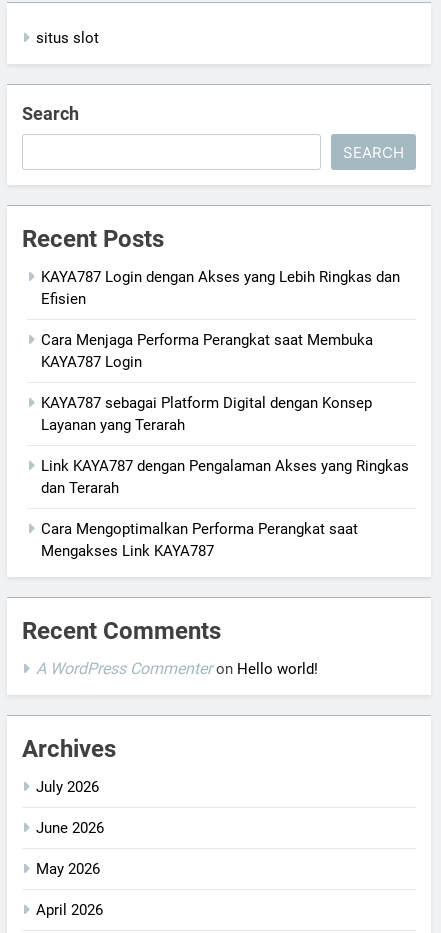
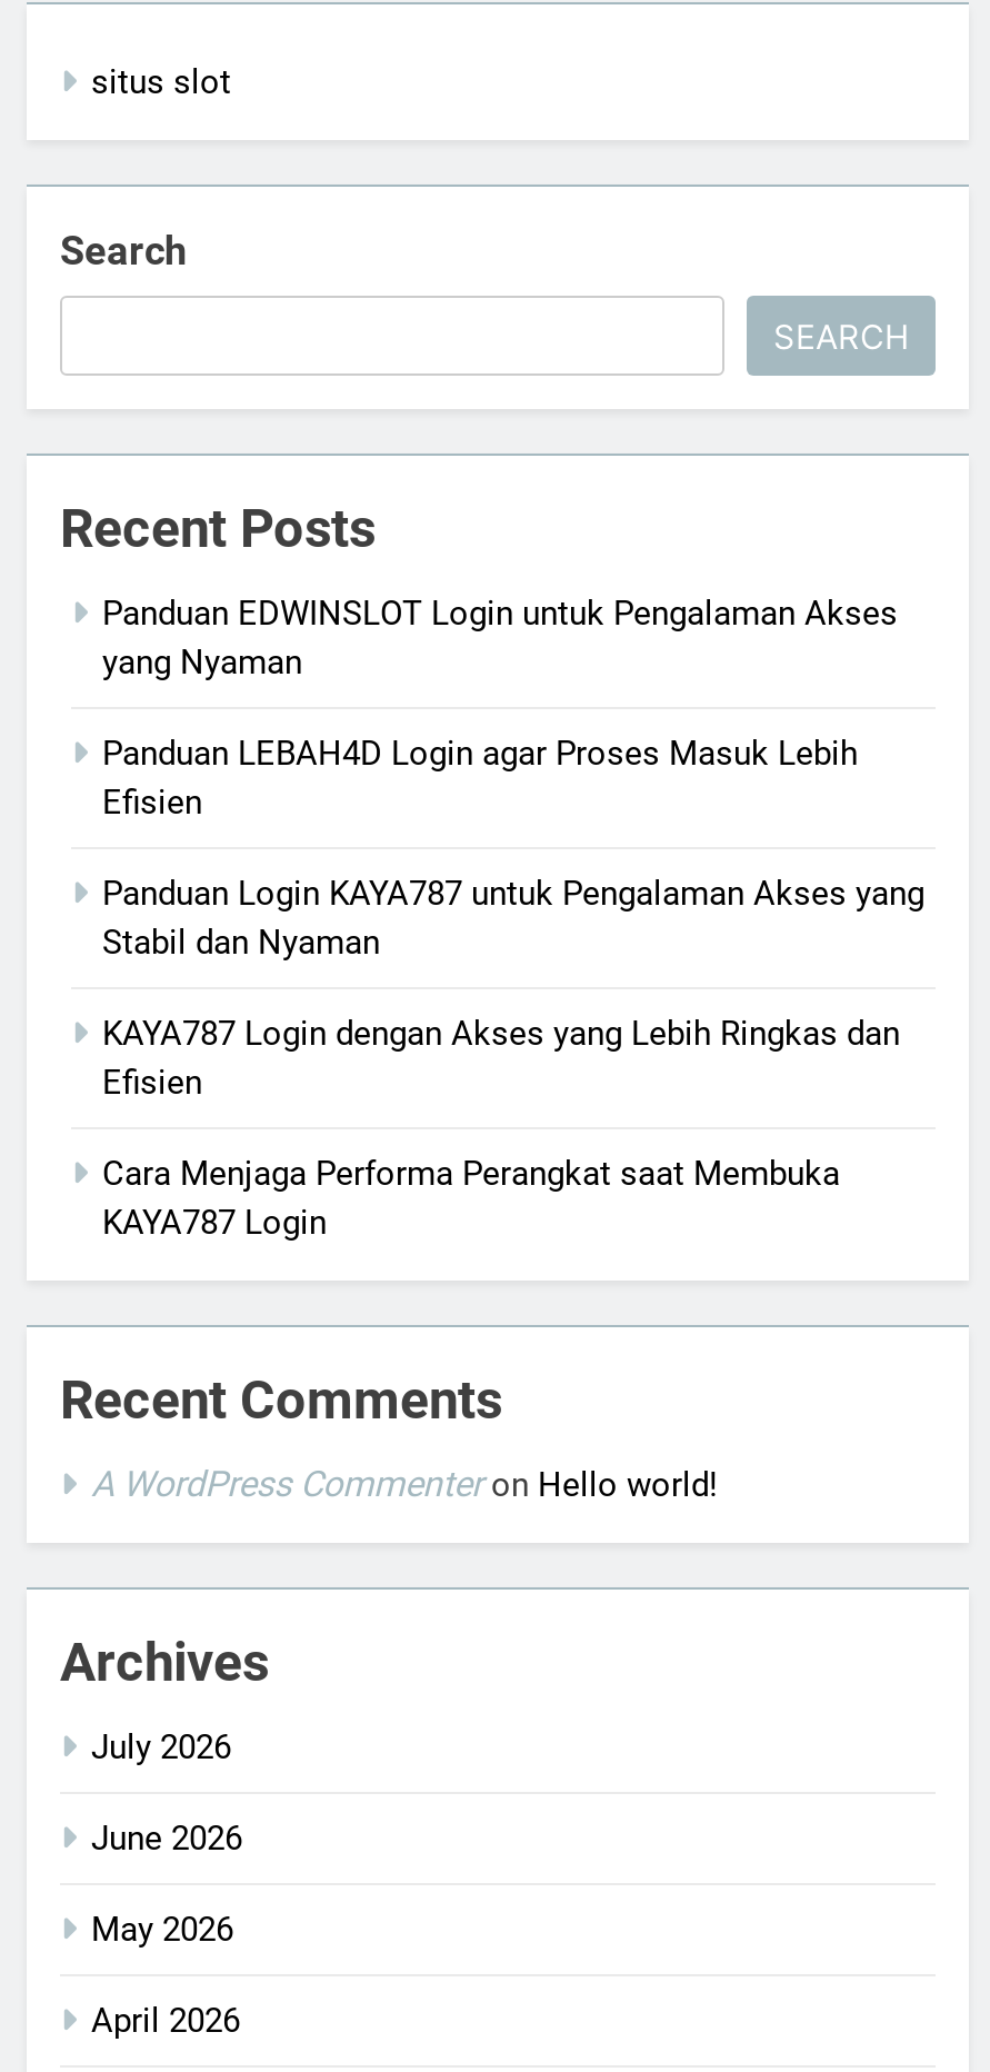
+ Panduan EDWINSLOT Login untuk Pengalaman Akses
+ yang Nyaman
+ Panduan LEBAH4D Login agar Proses Masuk Lebih
+ Efisien
+ Panduan Login KAYA787 untuk Pengalaman Akses yang
+ Stabil dan Nyaman

moved down: KAYA787 Login dengan Akses yang Lebih Ringkas dan | Efisien | Cara Menjaga Performa Perangkat saat Membuka | KAYA787 Login

- KAYA787 sebagai Platform Digital dengan Konsep
- Layanan yang Terarah
- Link KAYA787 dengan Pengalaman Akses yang Ringkas
- dan Terarah
- Cara Mengoptimalkan Performa Perangkat saat
- Mengakses Link KAYA787
